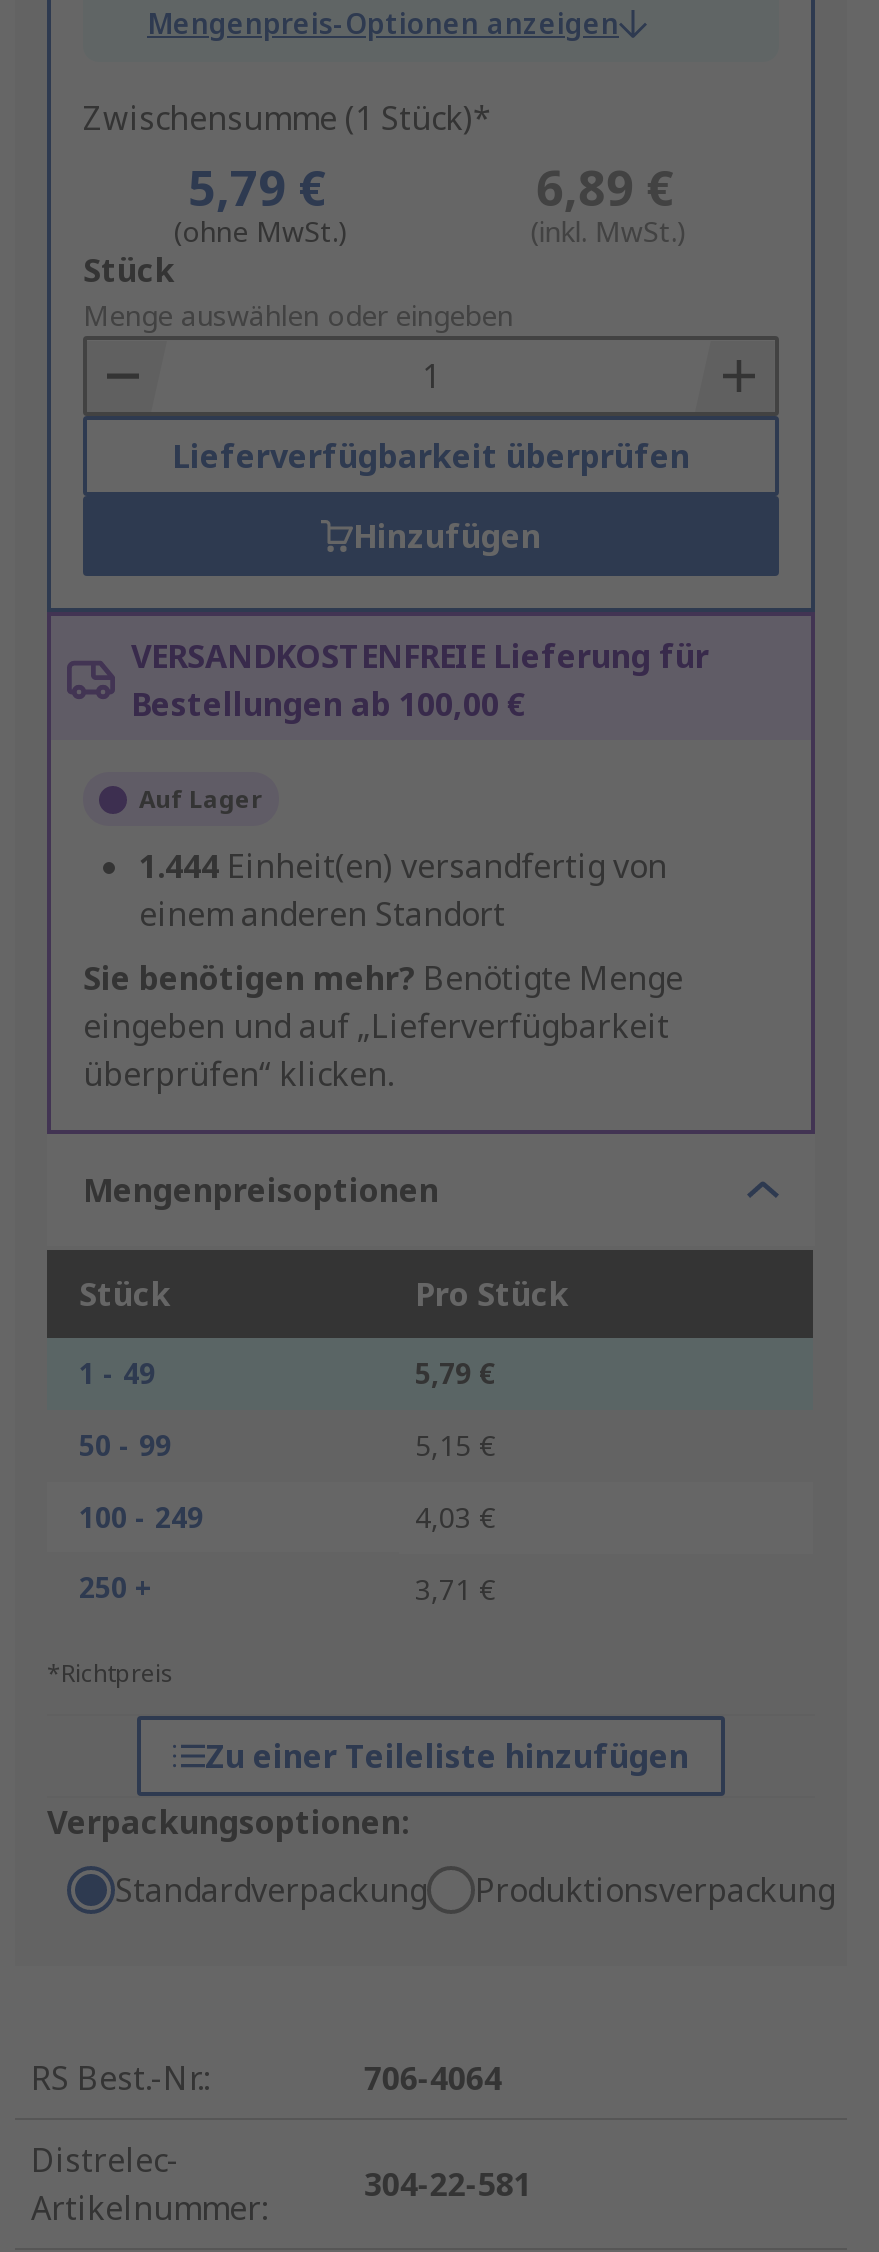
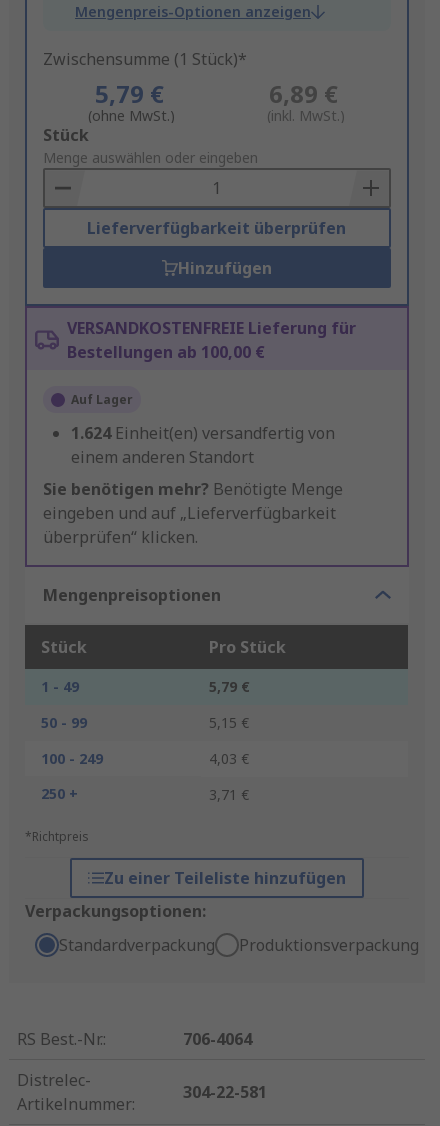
- 1.444 Einheit(en) versandfertig von
+ 1.624 Einheit(en) versandfertig von
